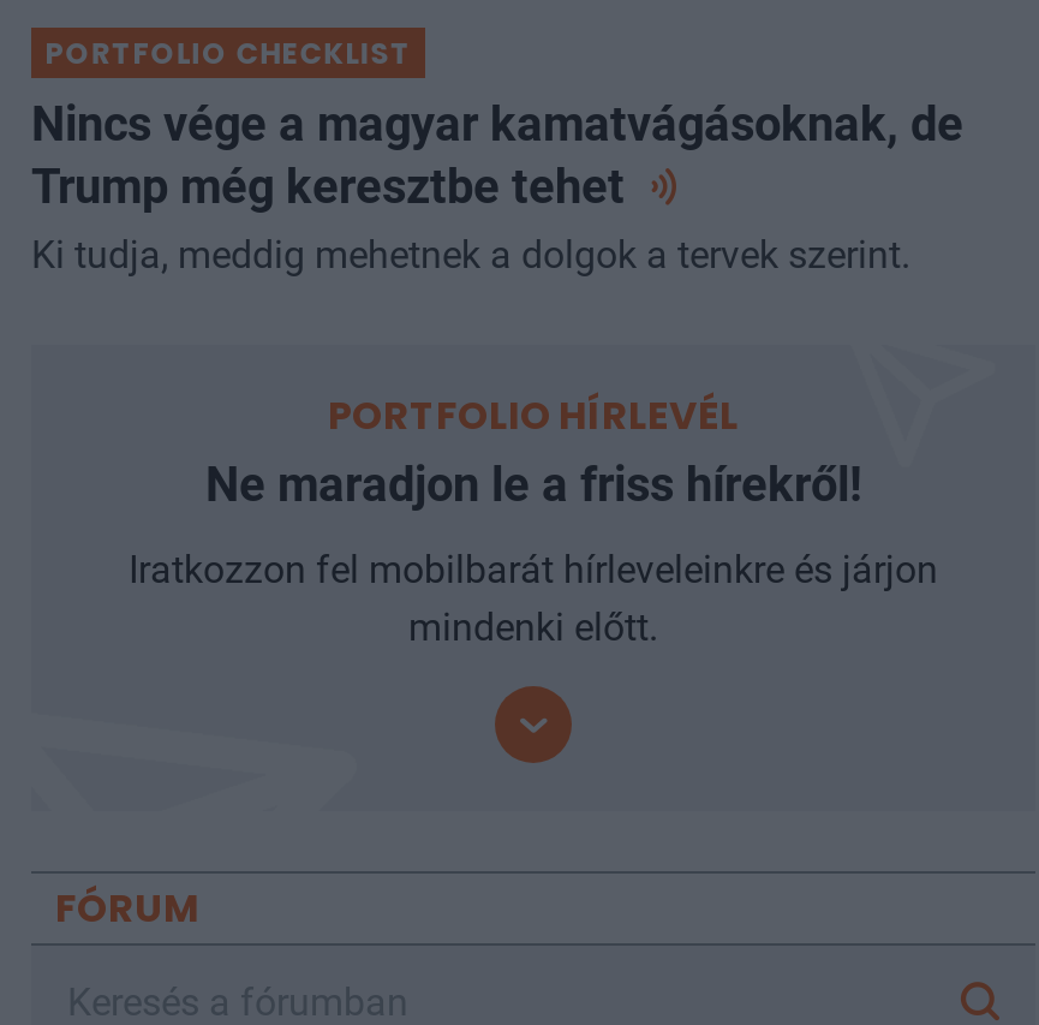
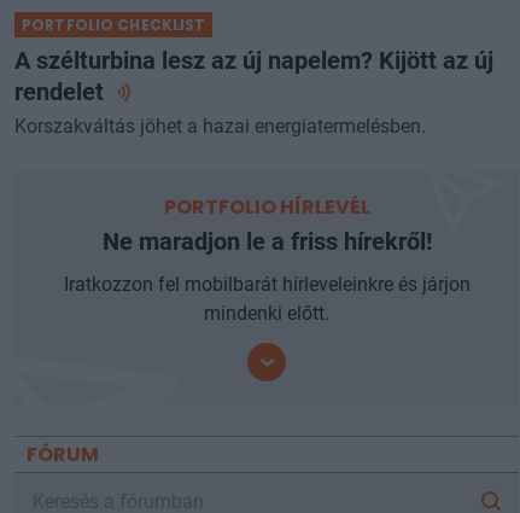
- Nincs vége a magyar kamatvágásoknak, de
- Trump még keresztbe tehet
- Ki tudja, meddig mehetnek a dolgok a tervek szerint.
+ A szélturbina lesz az új napelem? Kijött az új
+ rendelet
+ Korszakváltás jöhet a hazai energiatermelésben.
